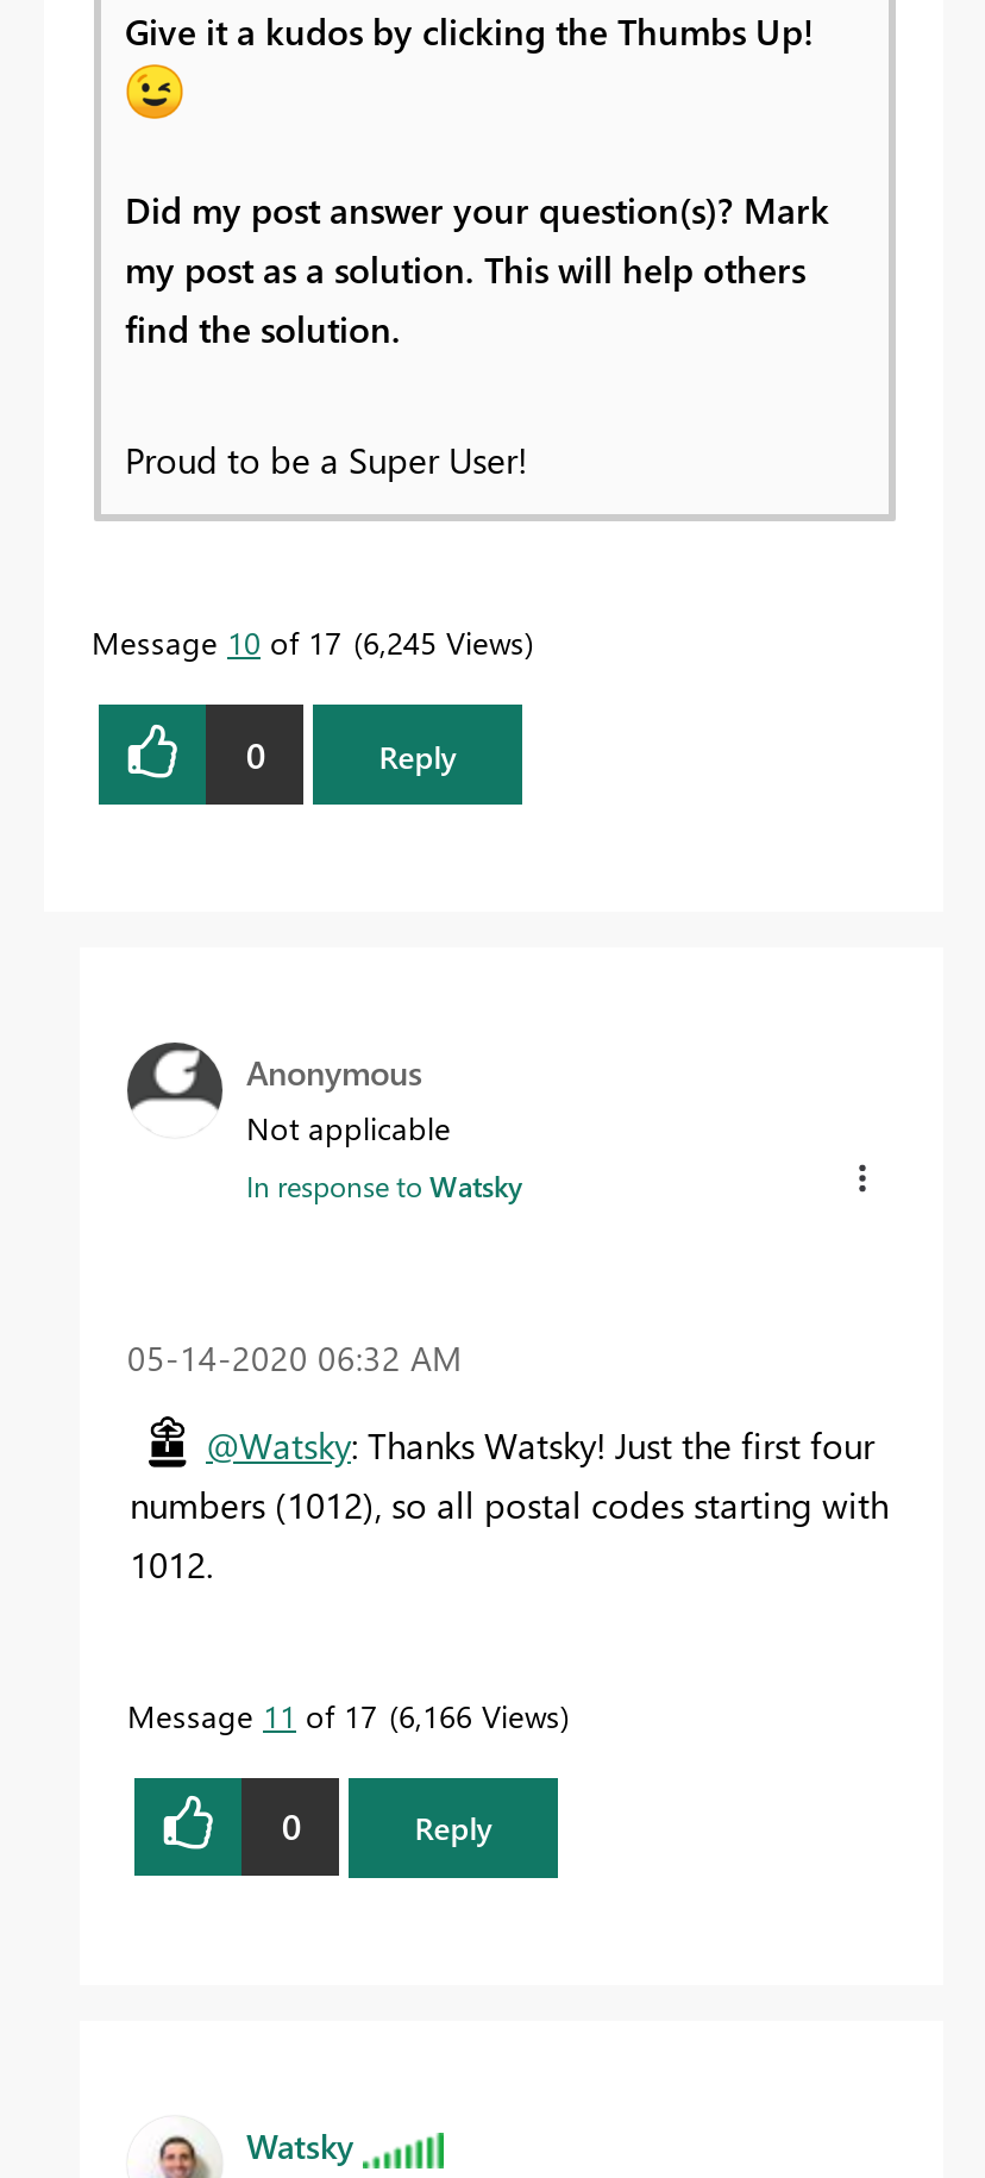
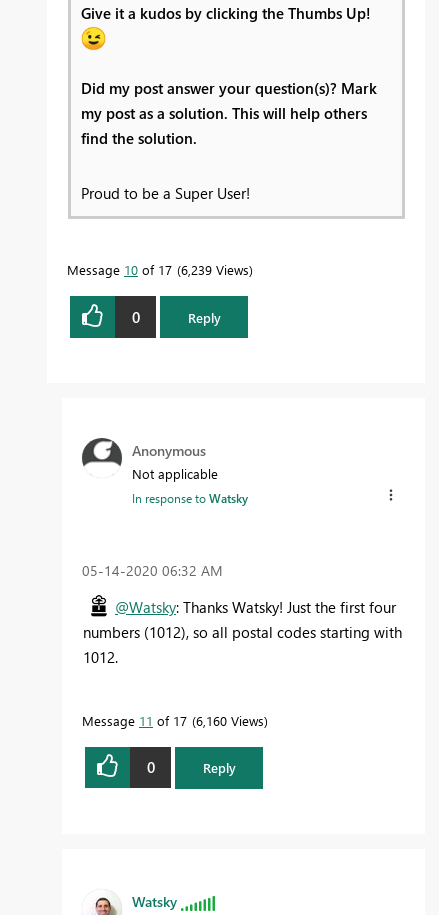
- Message 10 of 17 6,245 Views
+ Message 10 of 17 6,239 Views

- Message 11 of 17 6,166 Views
+ Message 11 of 17 6,160 Views
